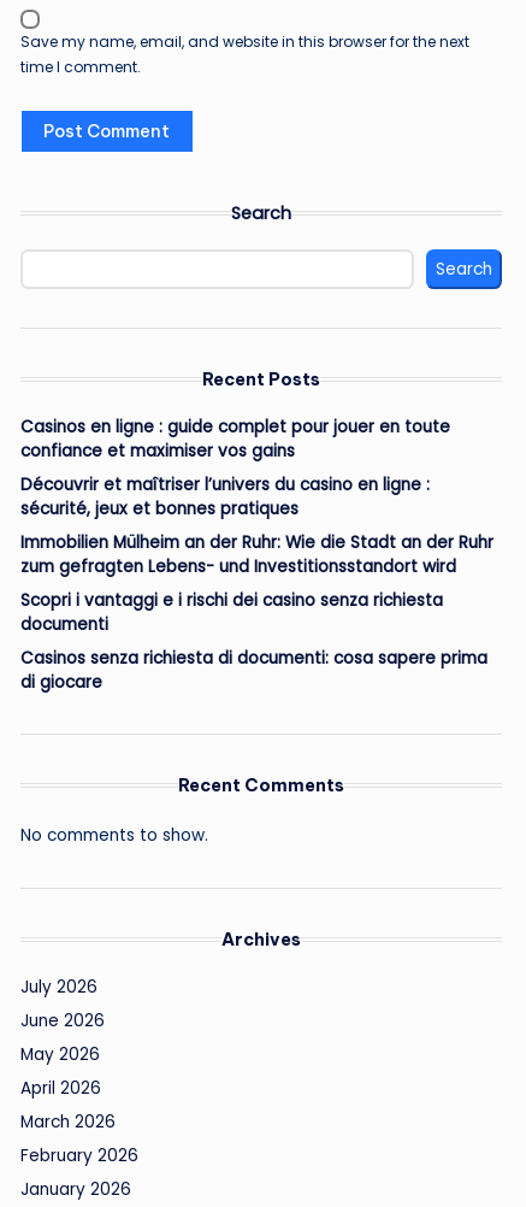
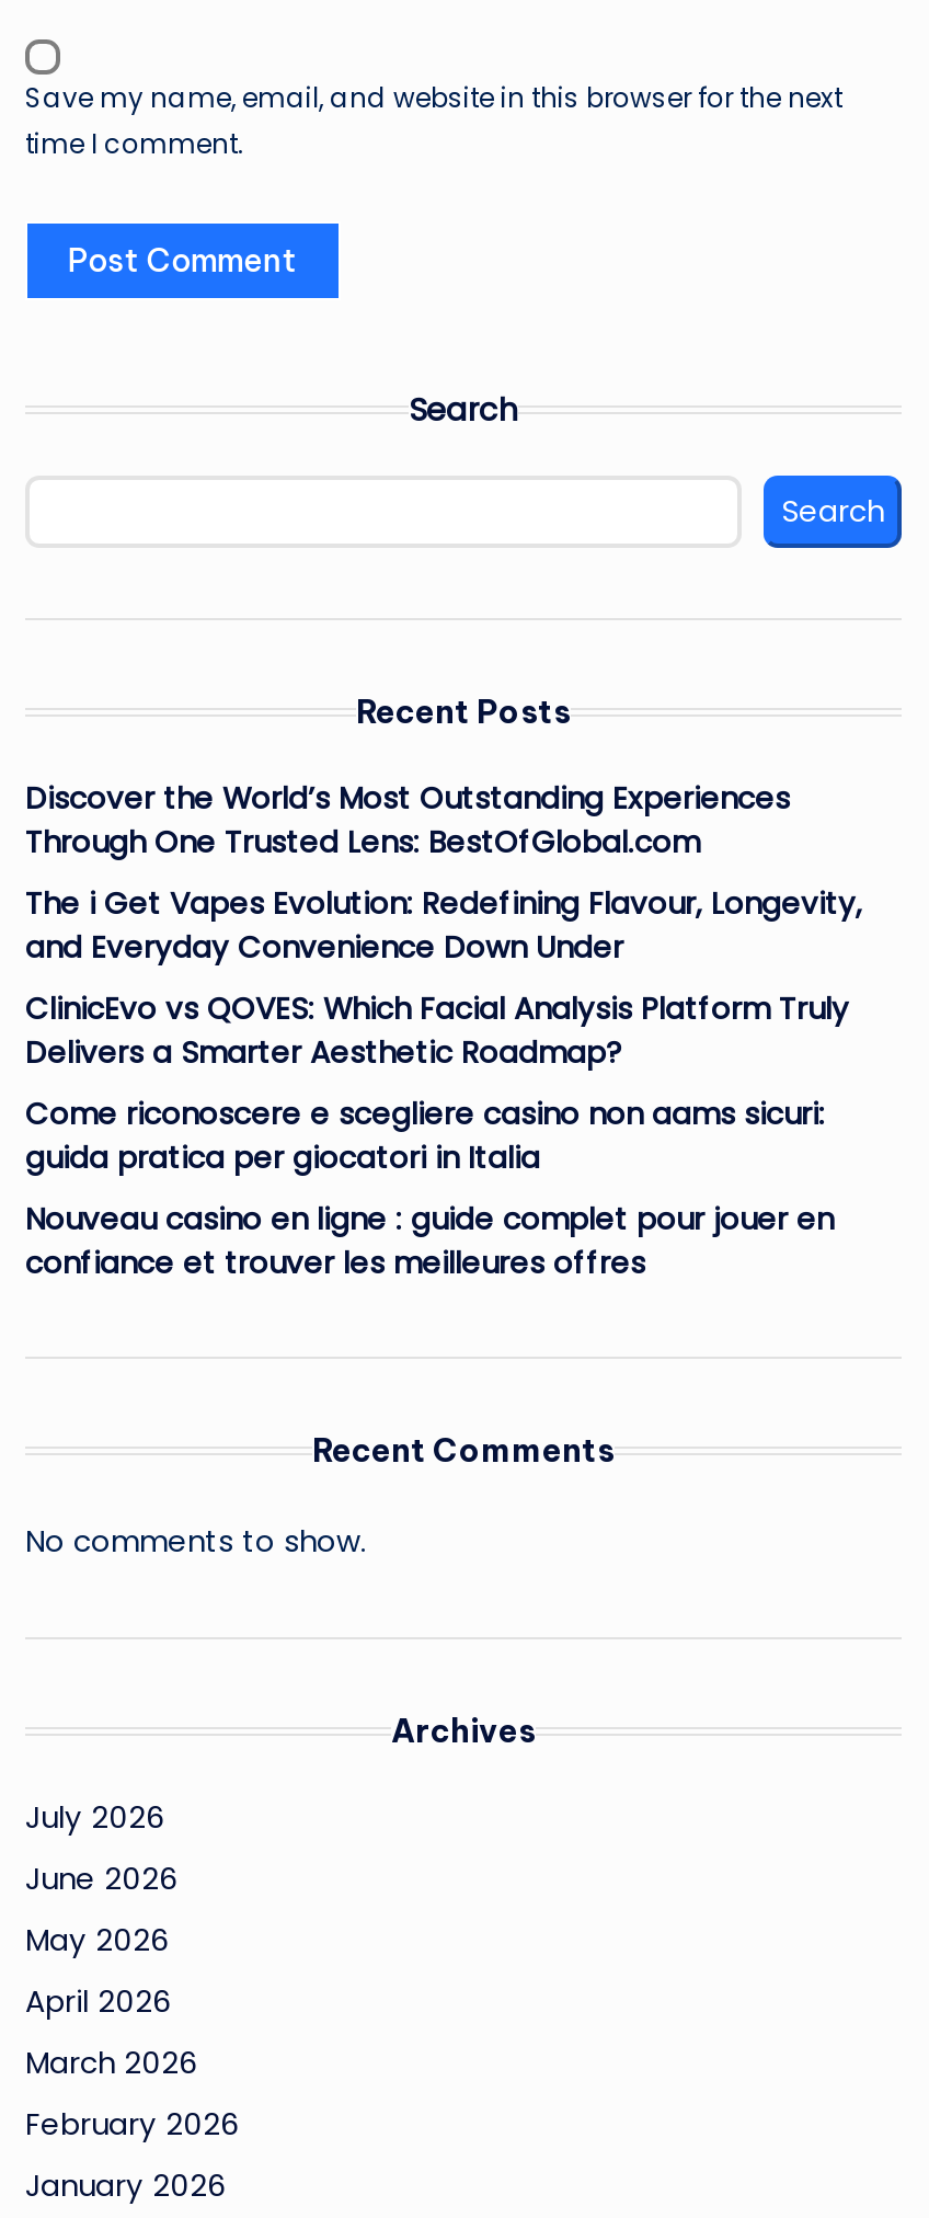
- Casinos en ligne : guide complet pour jouer en toute
- confiance et maximiser vos gains
+ Discover the World’s Most Outstanding Experiences
+ Through One Trusted Lens: BestOfGlobal.com

- Découvrir et maîtriser l’univers du casino en ligne :
- sécurité, jeux et bonnes pratiques
+ The i Get Vapes Evolution: Redefining Flavour, Longevity,
+ and Everyday Convenience Down Under

- Immobilien Mülheim an der Ruhr: Wie die Stadt an der Ruhr
- zum gefragten Lebens- und Investitionsstandort wird
+ ClinicEvo vs QOVES: Which Facial Analysis Platform Truly
+ Delivers a Smarter Aesthetic Roadmap?

- Scopri i vantaggi e i rischi dei casino senza richiesta
- documenti
+ Come riconoscere e scegliere casino non aams sicuri:
+ guida pratica per giocatori in Italia

- Casinos senza richiesta di documenti: cosa sapere prima
- di giocare
+ Nouveau casino en ligne : guide complet pour jouer en
+ confiance et trouver les meilleures offres
